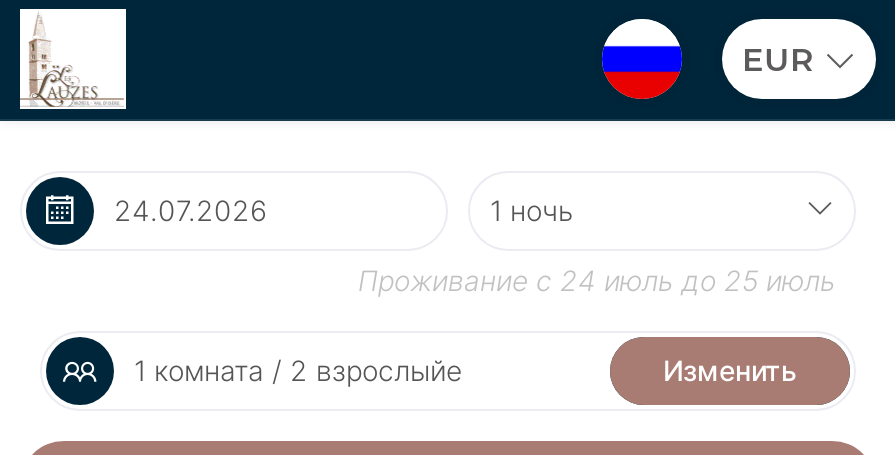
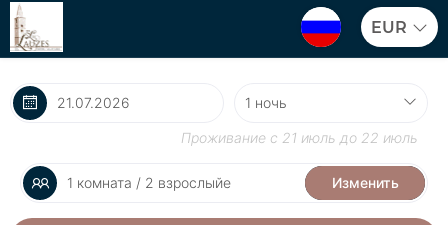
- Проживание с 24 июль до 25 июль
+ Проживание с 21 июль до 22 июль
